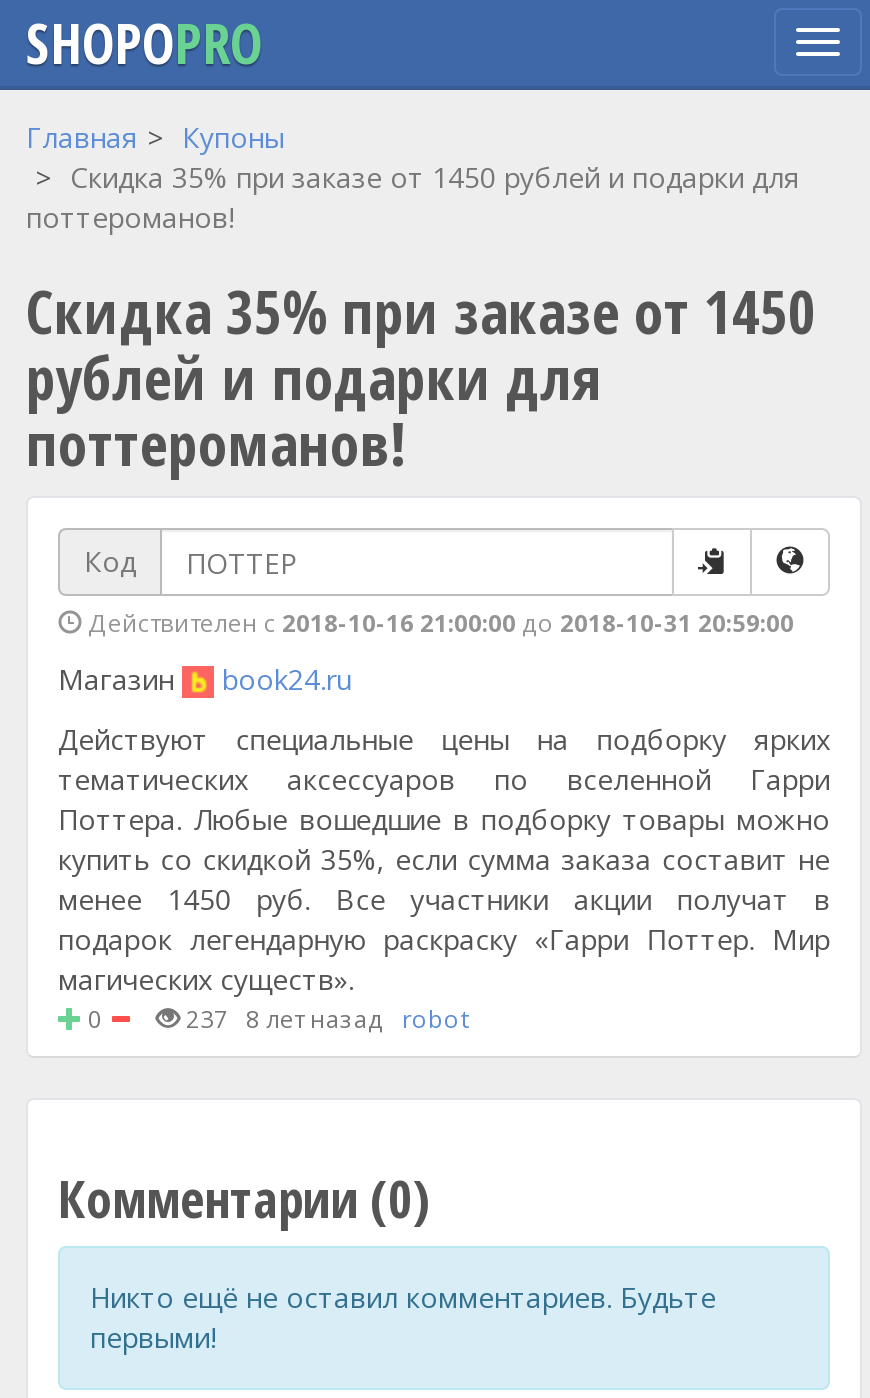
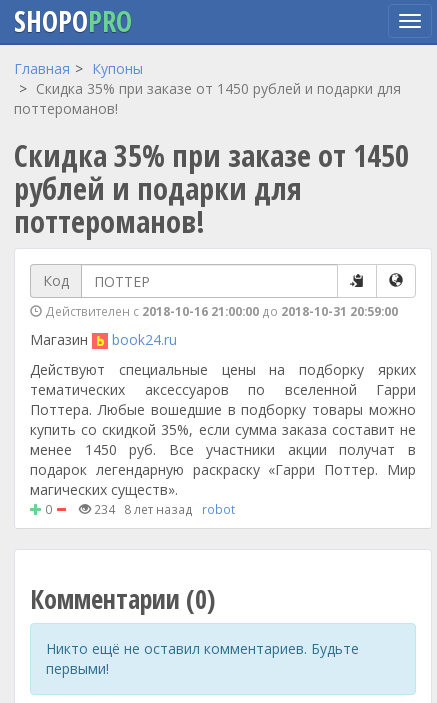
- 237 8 лет назад robot
+ 234 8 лет назад robot
